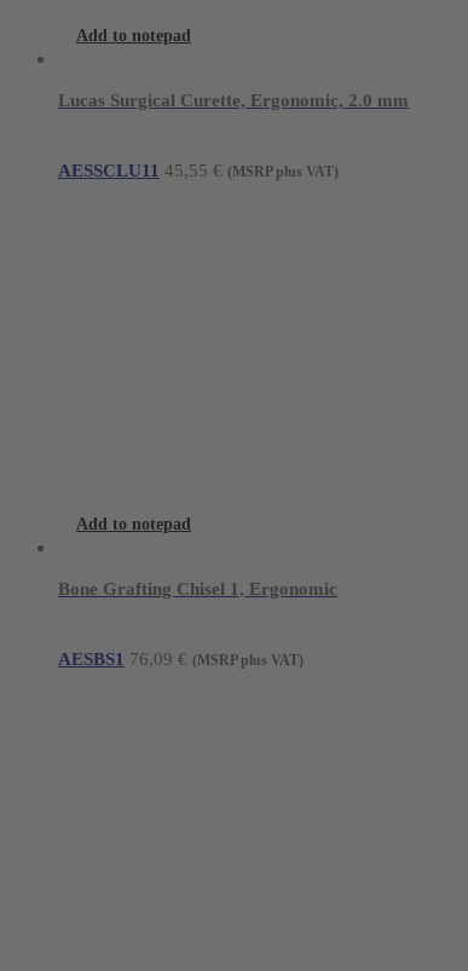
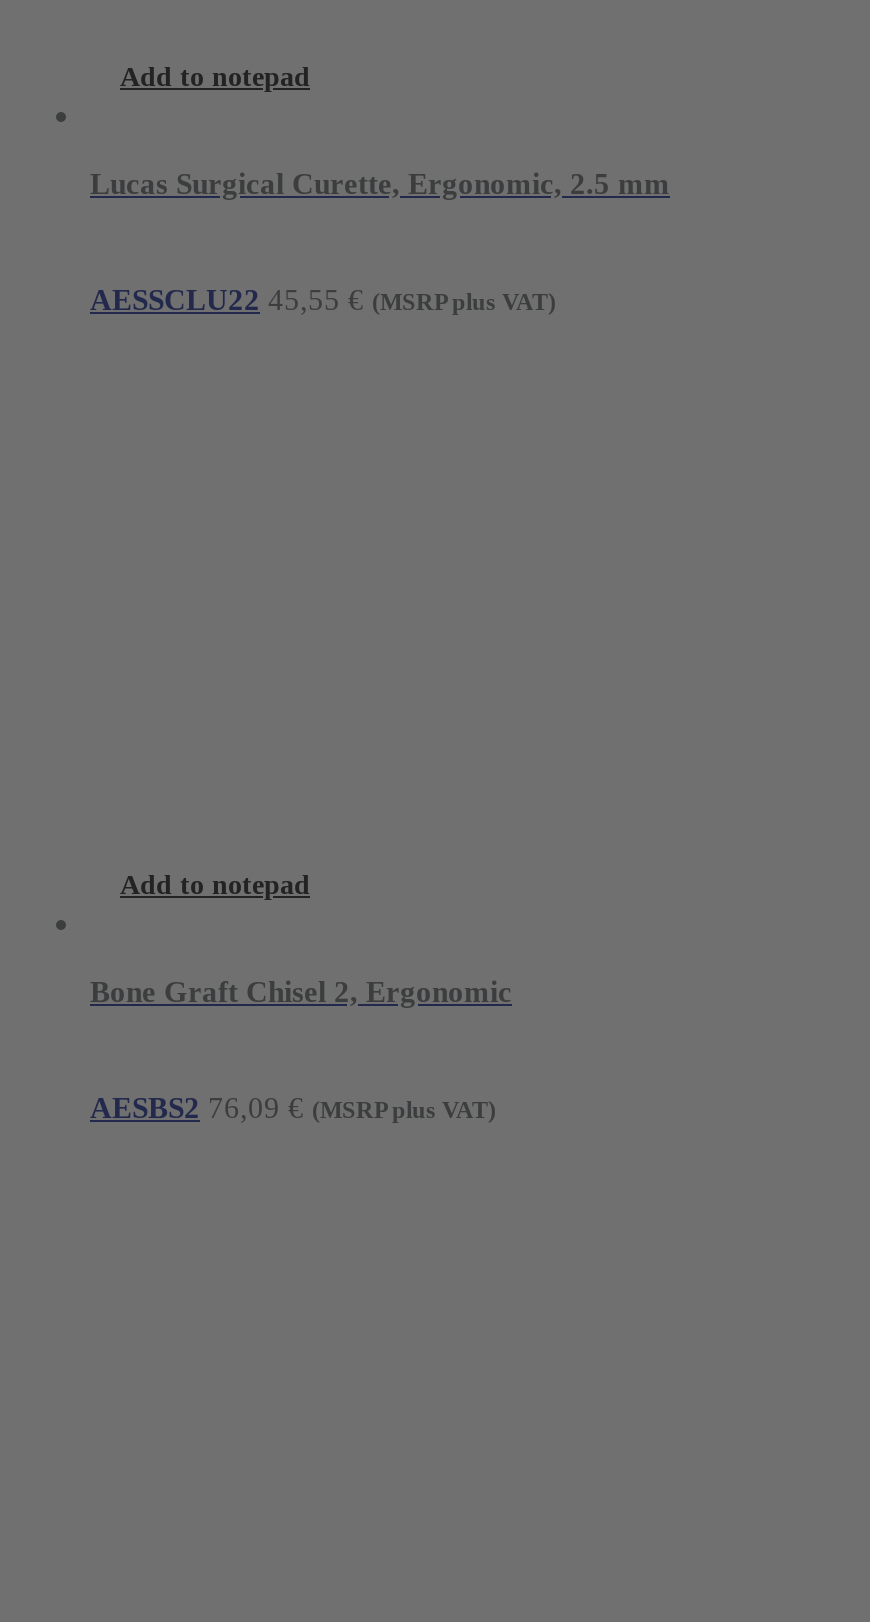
- Lucas Surgical Curette, Ergonomic, 2.0 mm
+ Lucas Surgical Curette, Ergonomic, 2.5 mm

- AESSCLU11 45,55 € (MSRP plus VAT)
+ AESSCLU22 45,55 € (MSRP plus VAT)

- Bone Grafting Chisel 1, Ergonomic
+ Bone Graft Chisel 2, Ergonomic

- AESBS1 76,09 € (MSRP plus VAT)
+ AESBS2 76,09 € (MSRP plus VAT)
